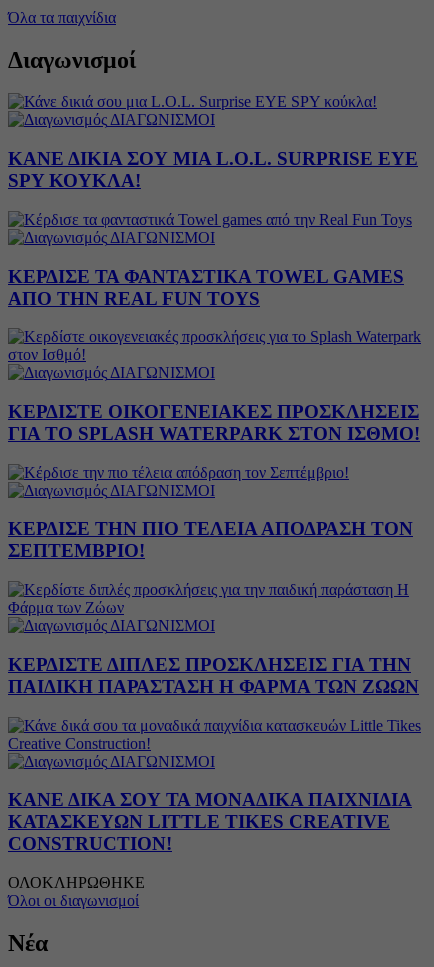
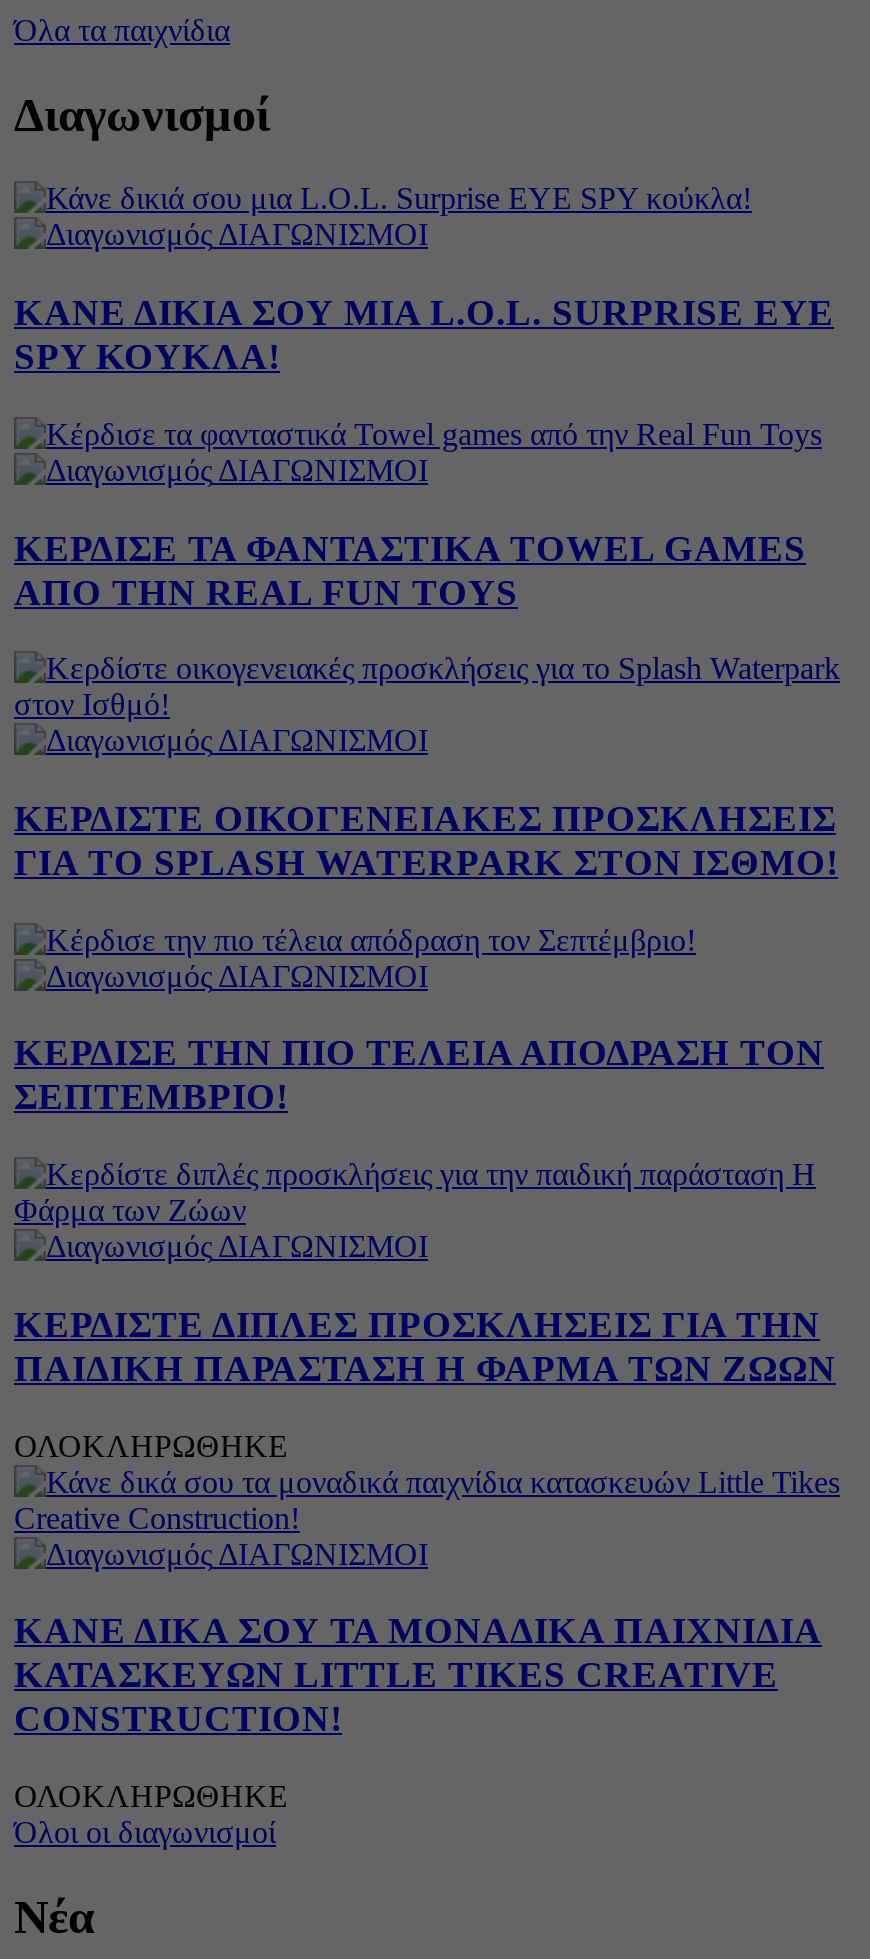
+ ΟΛΟΚΛΗΡΩΘΗΚΕ
